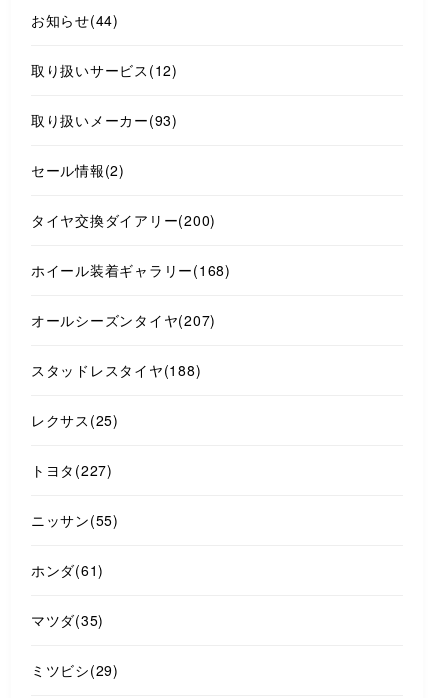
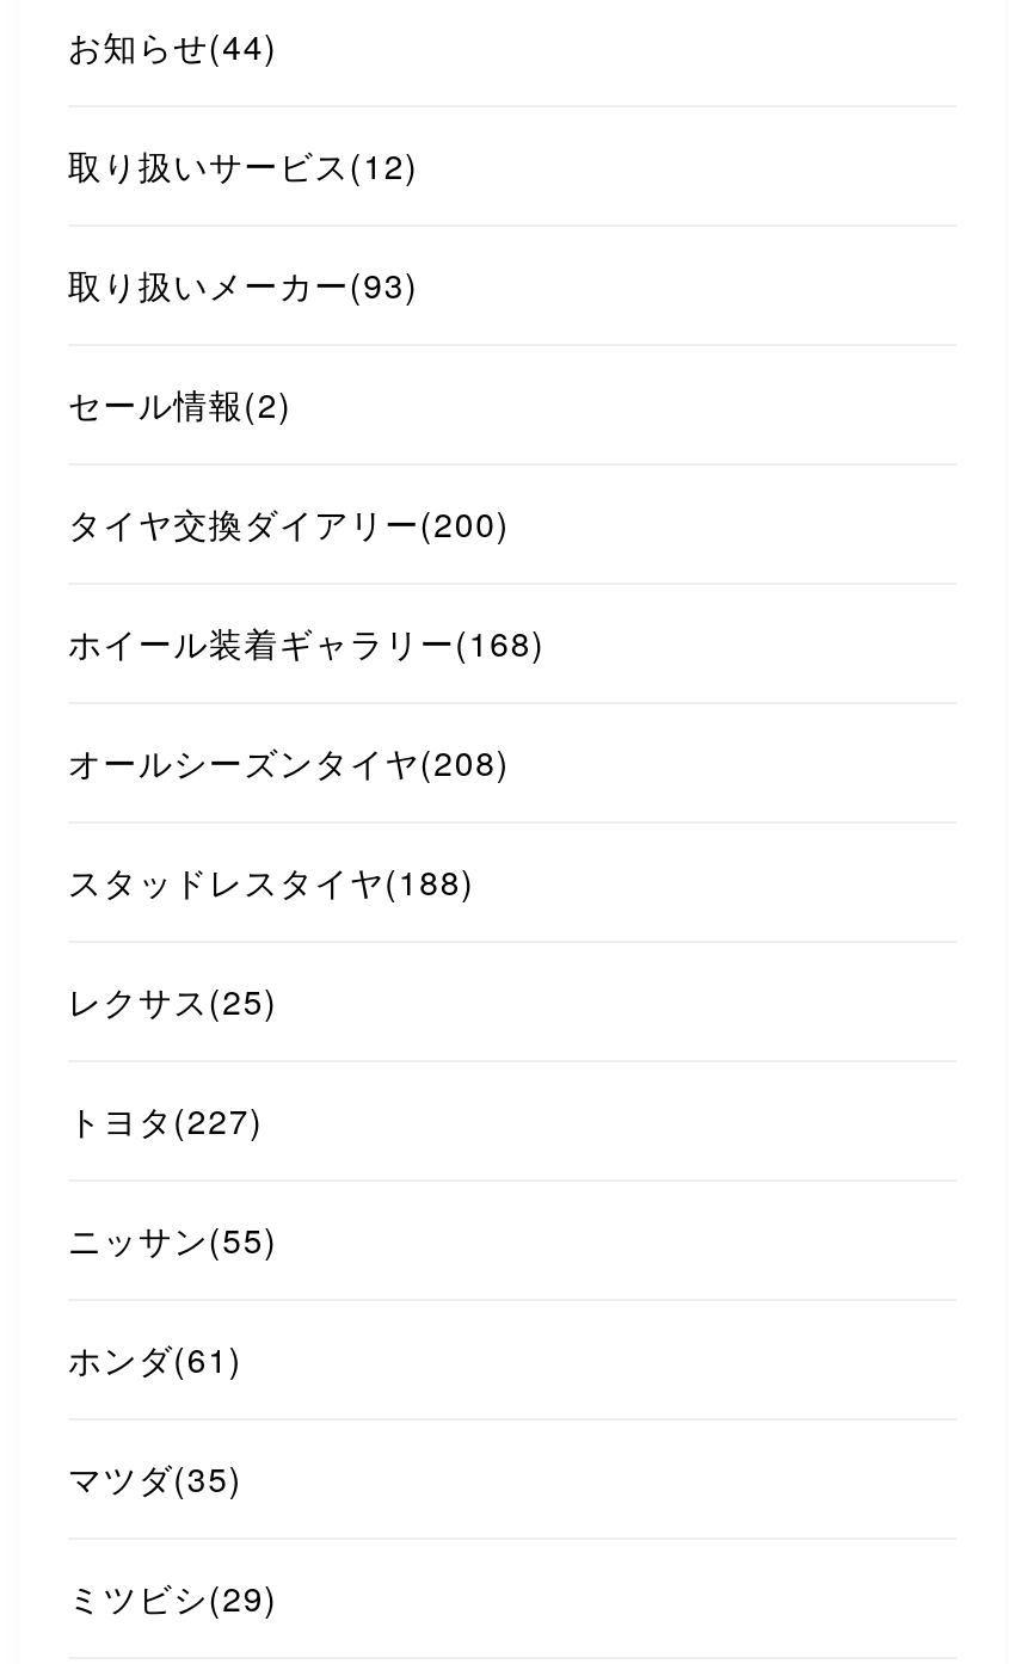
- オールシーズンタイヤ(207)
+ オールシーズンタイヤ(208)
